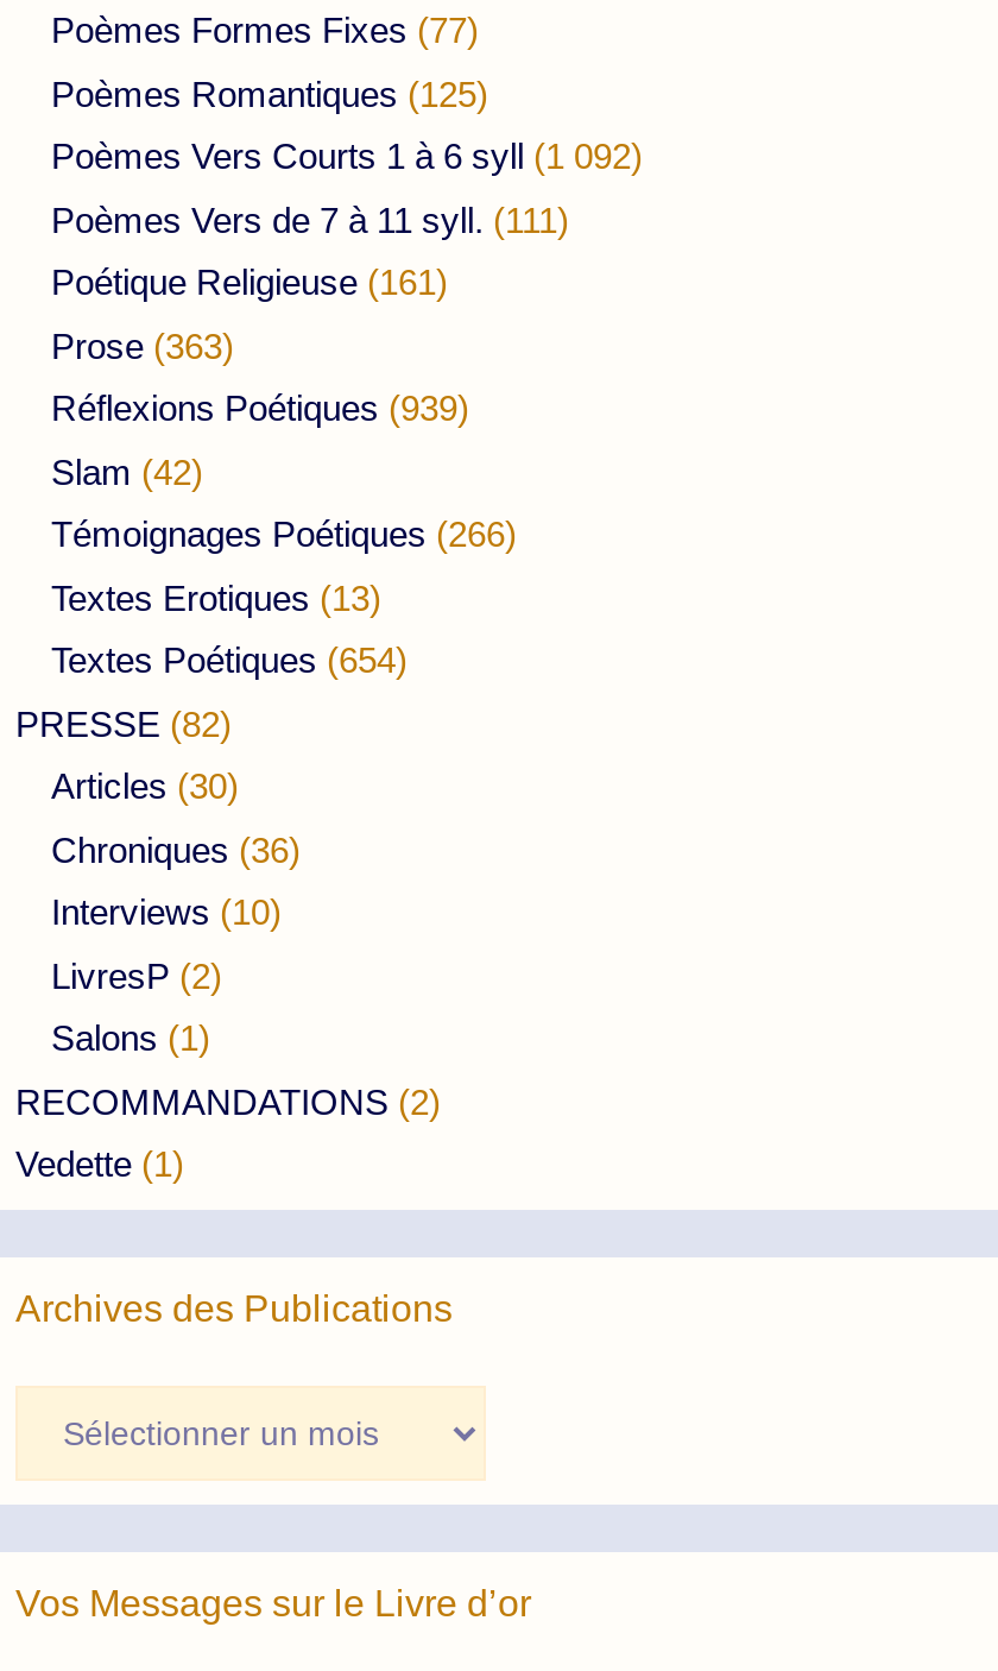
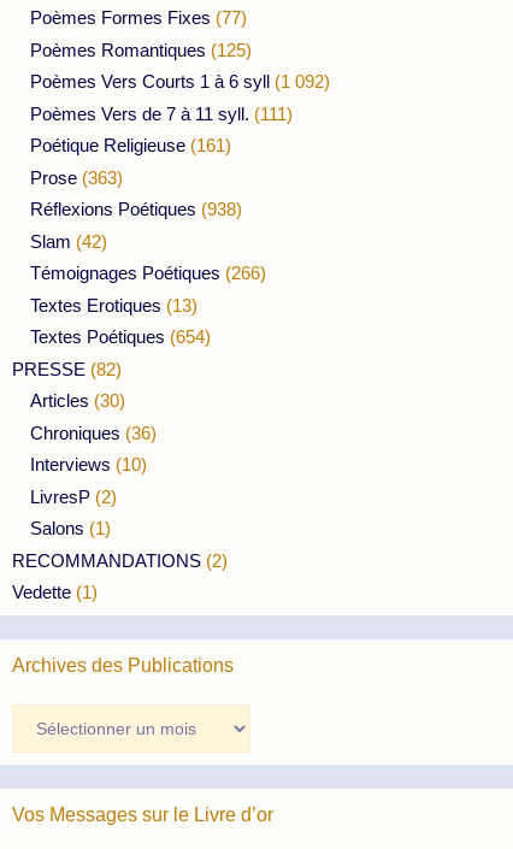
- Réflexions Poétiques (939)
+ Réflexions Poétiques (938)
